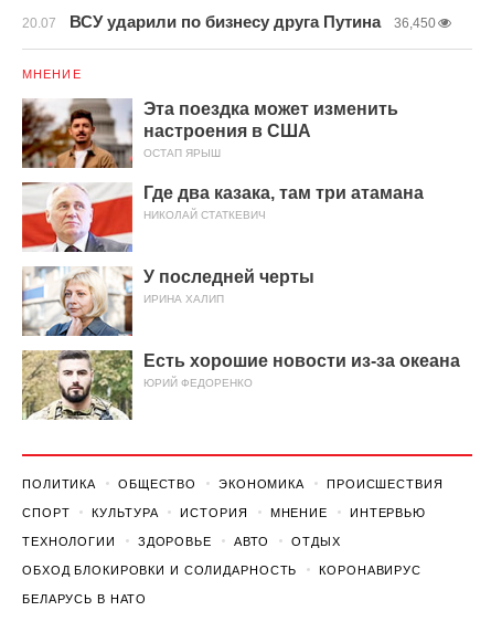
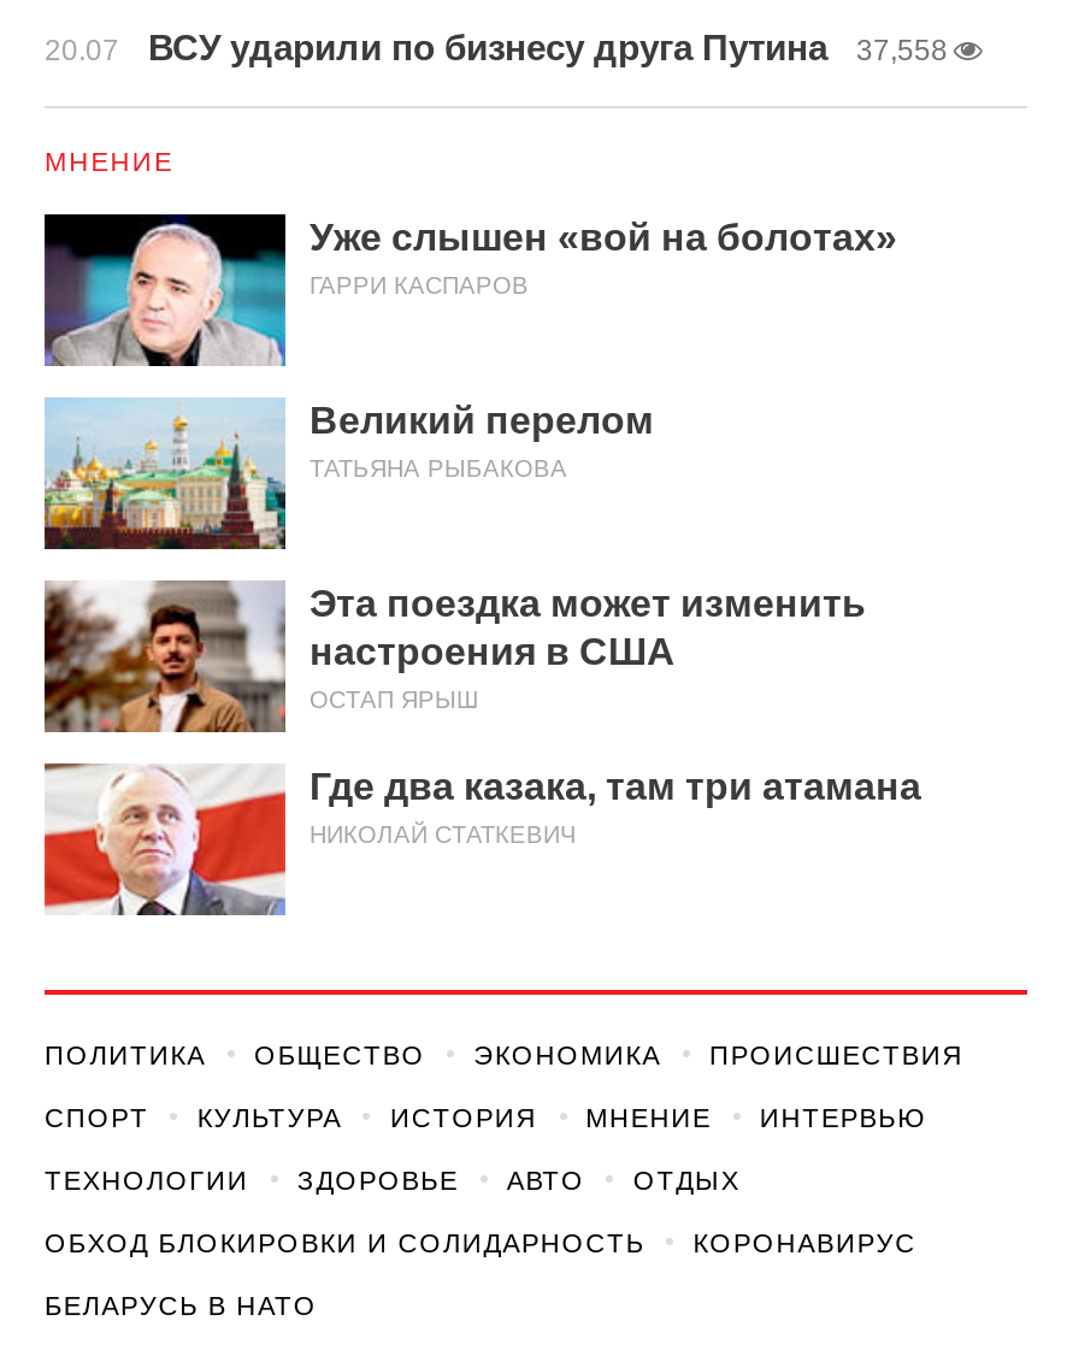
- 20.07 ВСУ ударили по бизнесу друга Путина 36,450
+ 20.07 ВСУ ударили по бизнесу друга Путина 37,558

+ [image]
+ Уже слышен «вой на болотах»
+ ГАРРИ КАСПАРОВ
+ Великий перелом
+ ТАТЬЯНА РЫБАКОВА

+ [image]

moved down: [image] | Эта поездка может изменить | настроения в США | ОСТАП ЯРЫШ | Где два казака, там три атамана | НИКОЛАЙ СТАТКЕВИЧ

- [image]
- У последней черты
- ИРИНА ХАЛИП
- Есть хорошие новости из-за океана
- ЮРИЙ ФЕДОРЕНКО

- [image]
